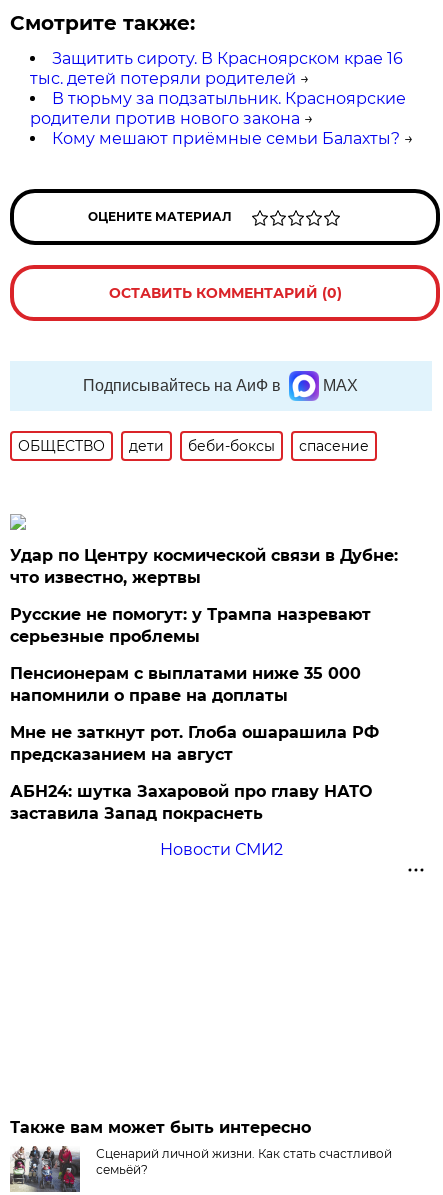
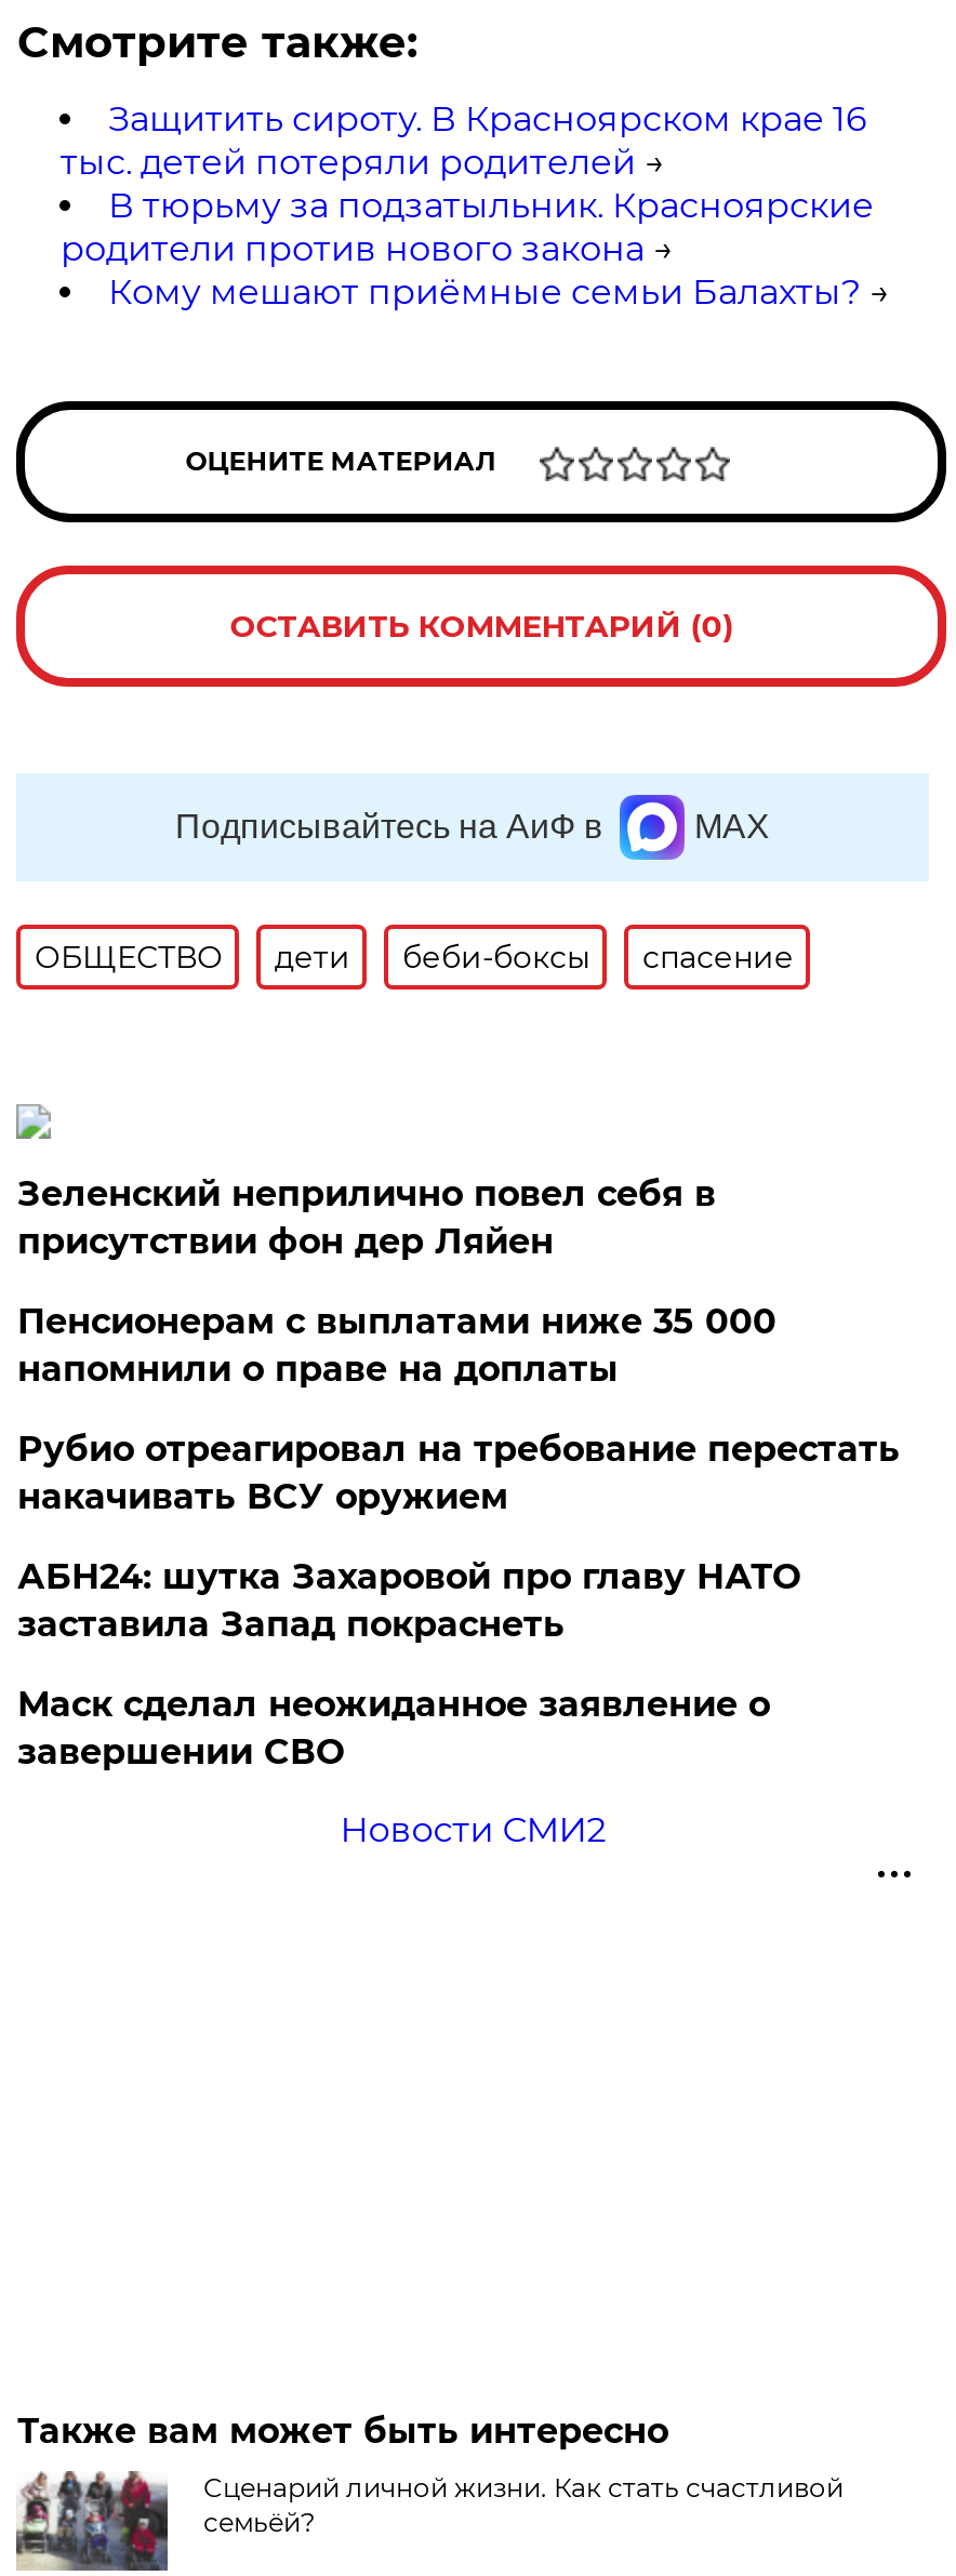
- Удар по Центру космической связи в Дубне:
- что известно, жертвы
- Русские не помогут: у Трампа назревают
- серьезные проблемы
+ Зеленский неприлично повел cебя в
+ присутствии фон дер Ляйен

moved up: Пенсионерам с выплатами ниже 35 000 | напомнили о праве на доплаты

- Мне не заткнут рот. Глоба ошарашила РФ
- предсказанием на август
+ Рубио отреагировал на требование перестать
+ накачивать ВСУ оружием

moved up: АБН24: шутка Захаровой про главу НАТО | заставила Запад покраснеть

+ Маск сделал неожиданное заявление о
+ завершении СВО
